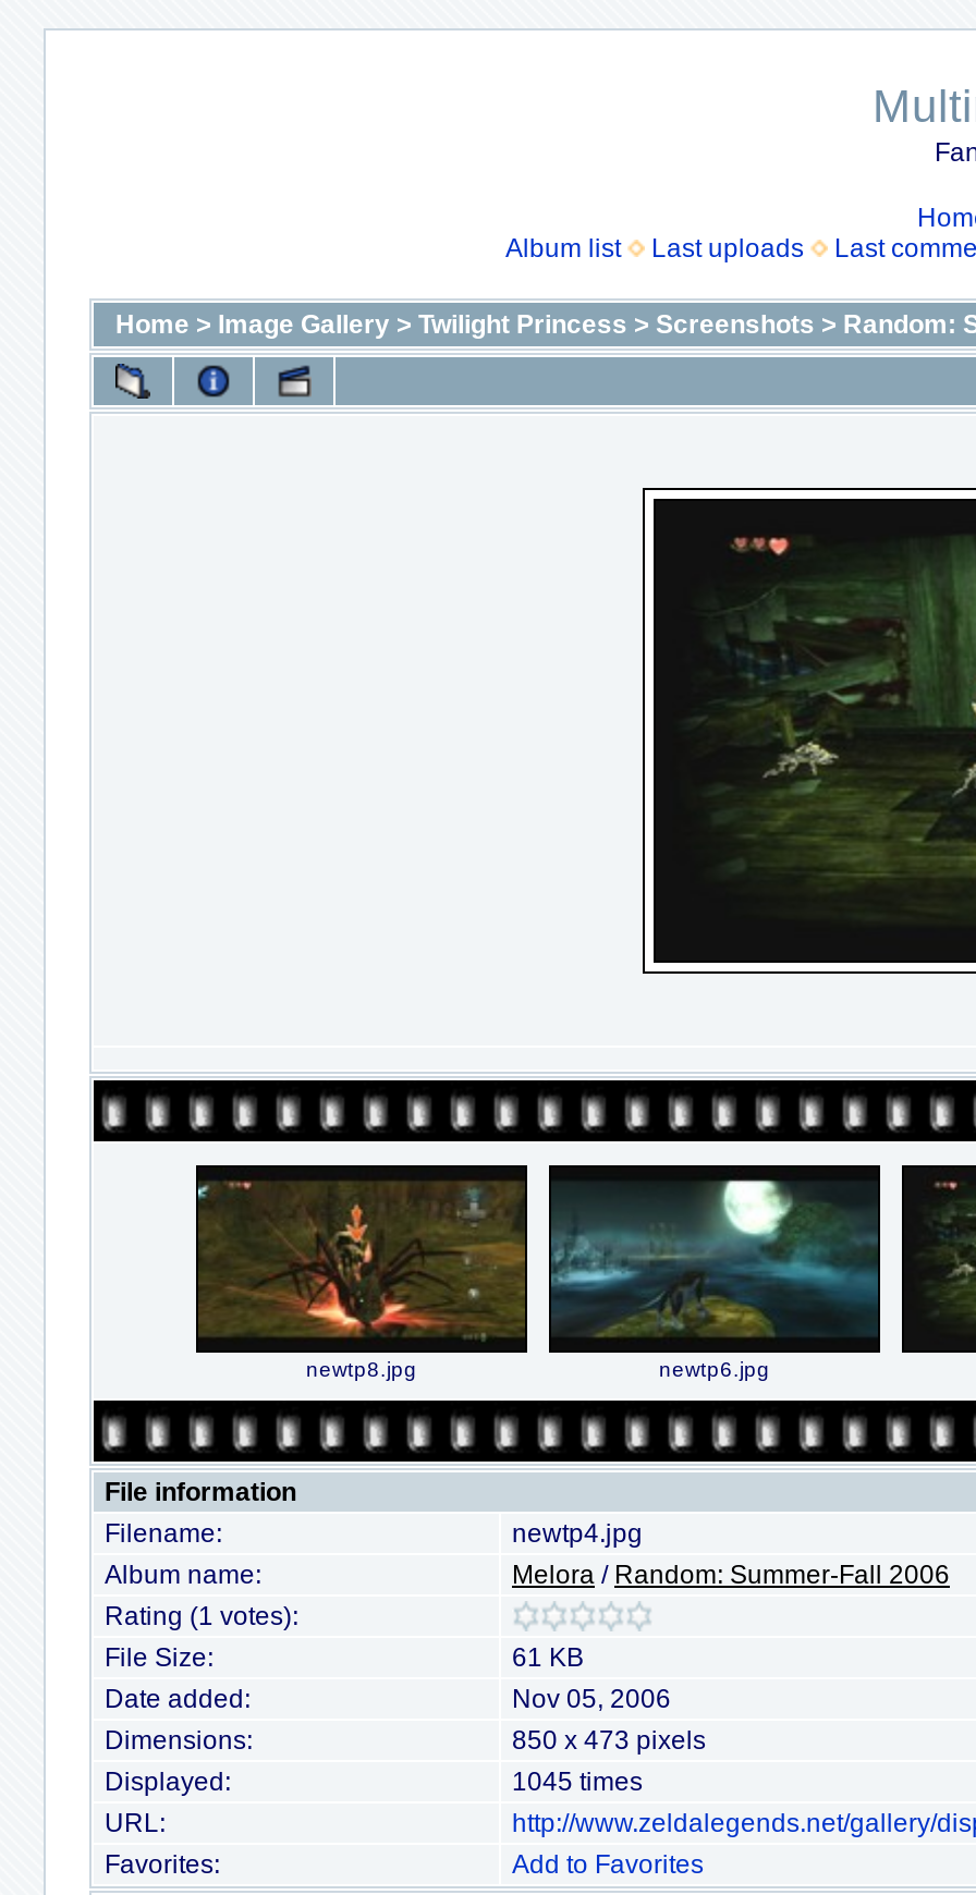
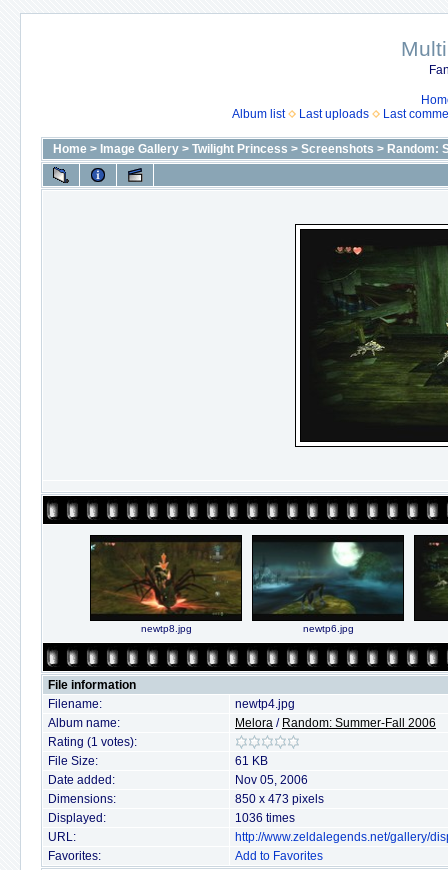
- 1045 times
+ 1036 times
